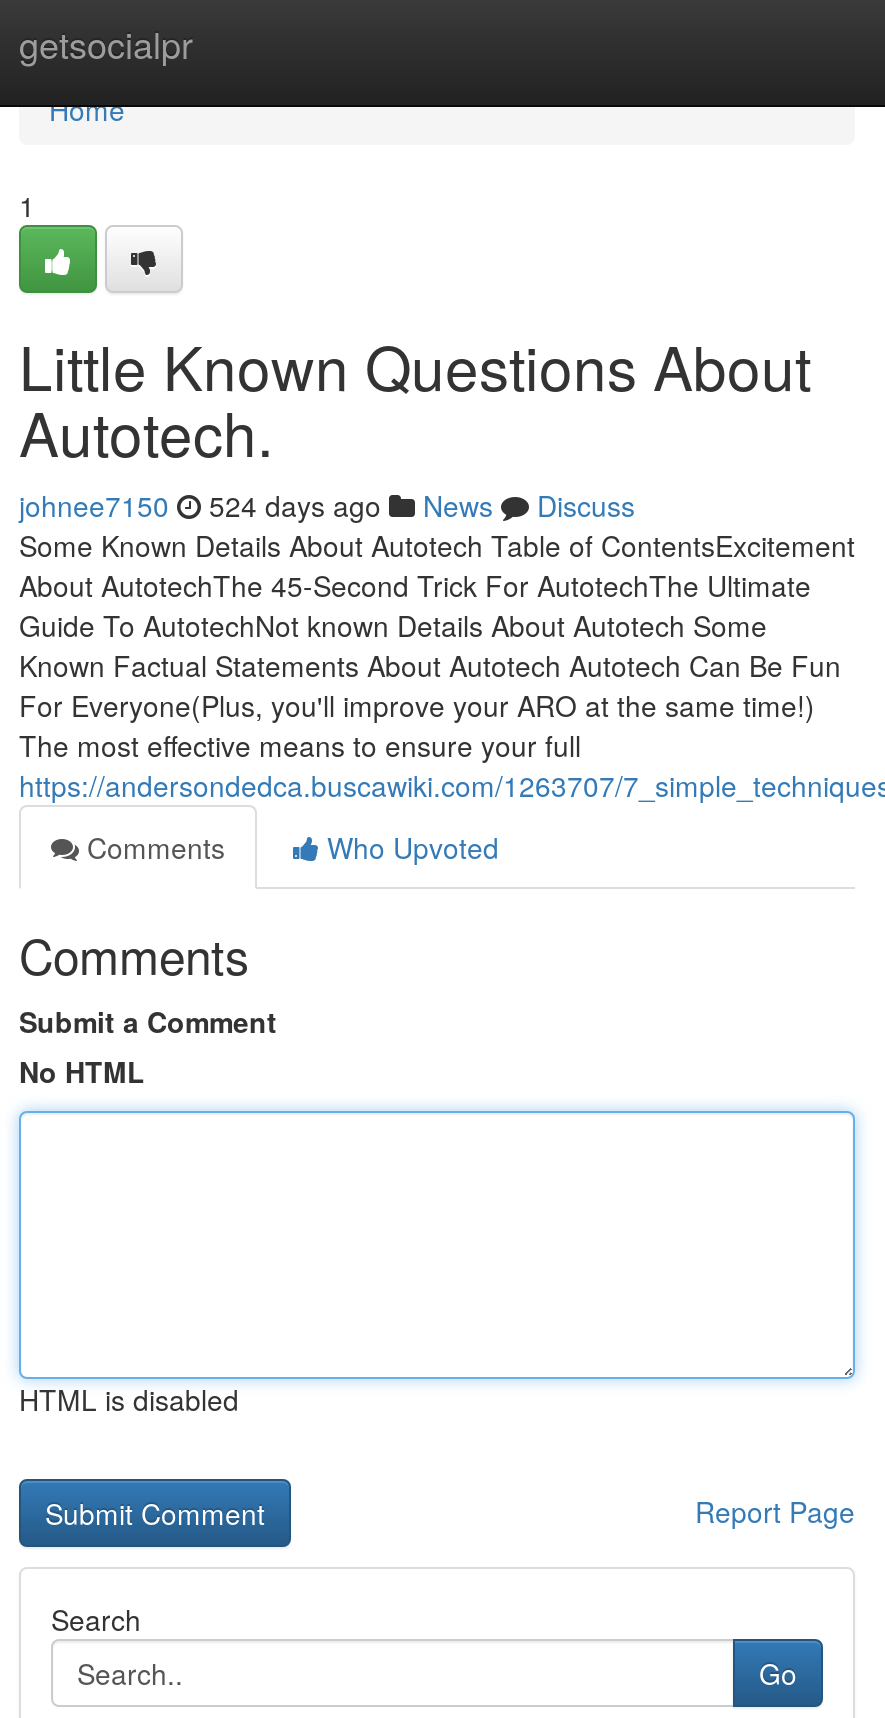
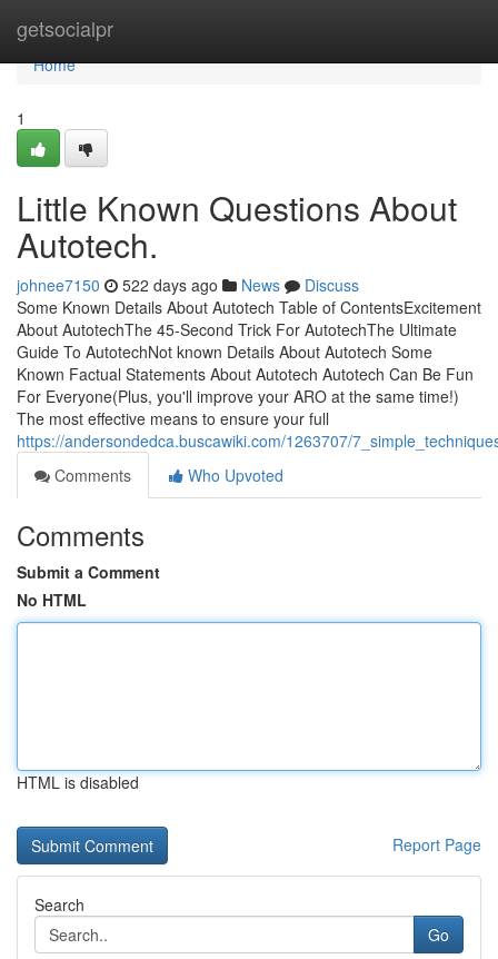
- johnee7150 524 days ago News Discuss
+ johnee7150 522 days ago News Discuss
